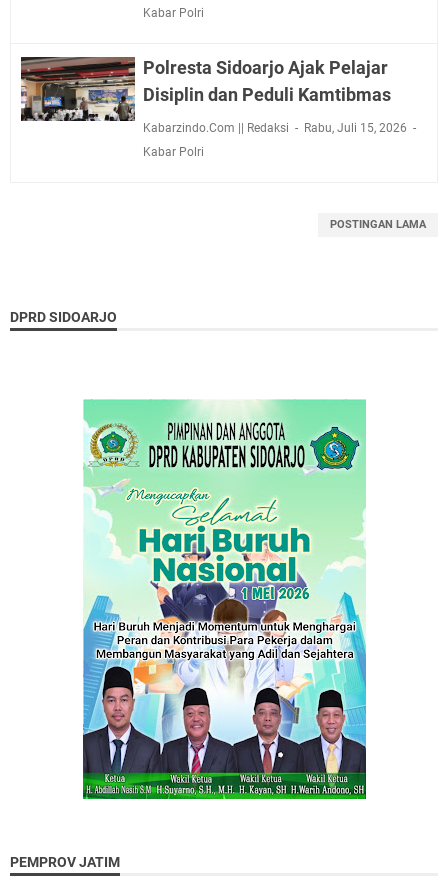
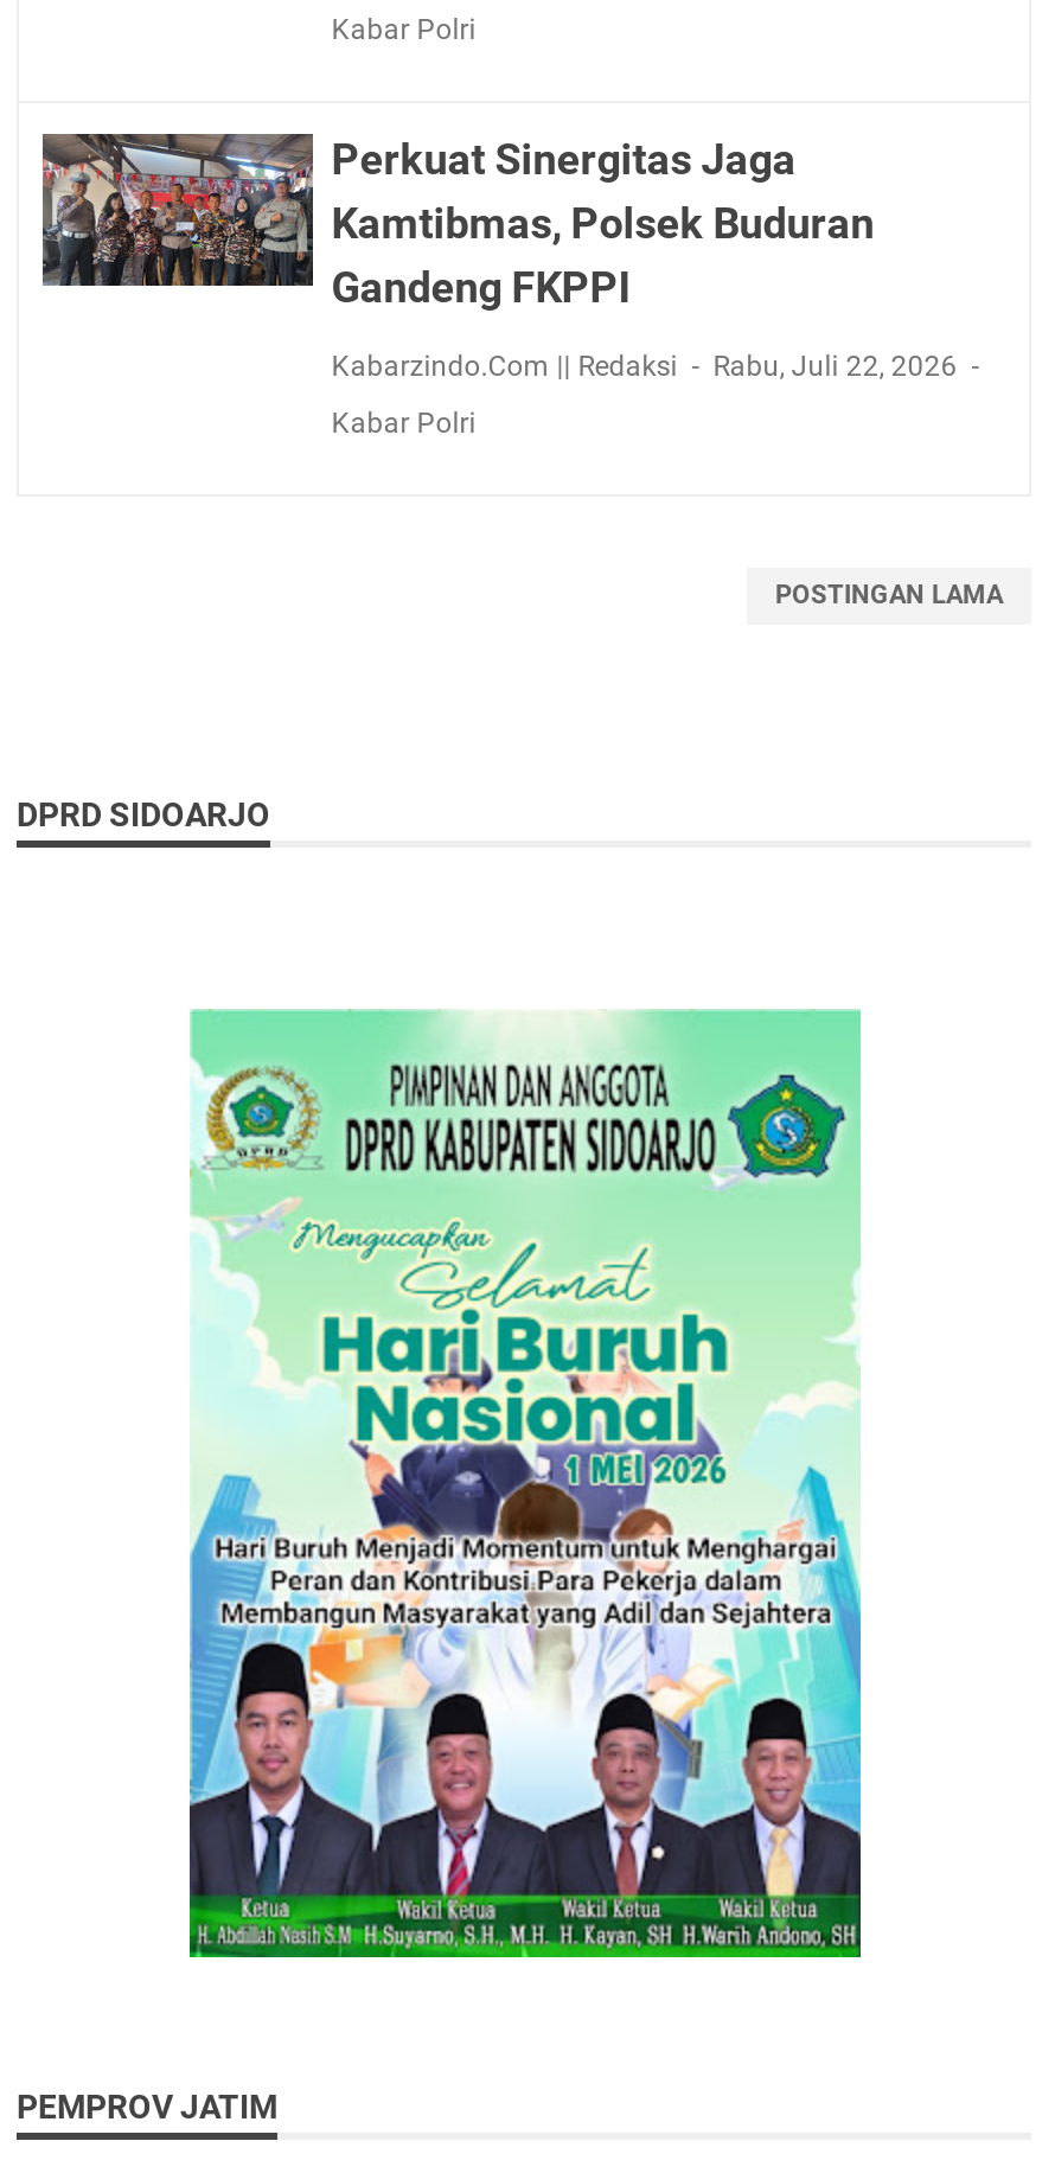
- [image]
- Polresta Sidoarjo Ajak Pelajar
- Disiplin dan Peduli Kamtibmas
+ [image]
+ Perkuat Sinergitas Jaga
+ Kamtibmas, Polsek Buduran
+ Gandeng FKPPI

- Rabu, Juli 15, 2026
+ Rabu, Juli 22, 2026
